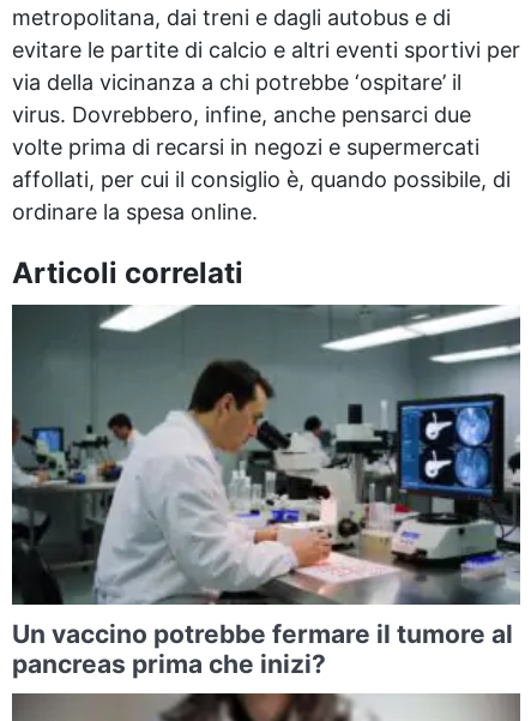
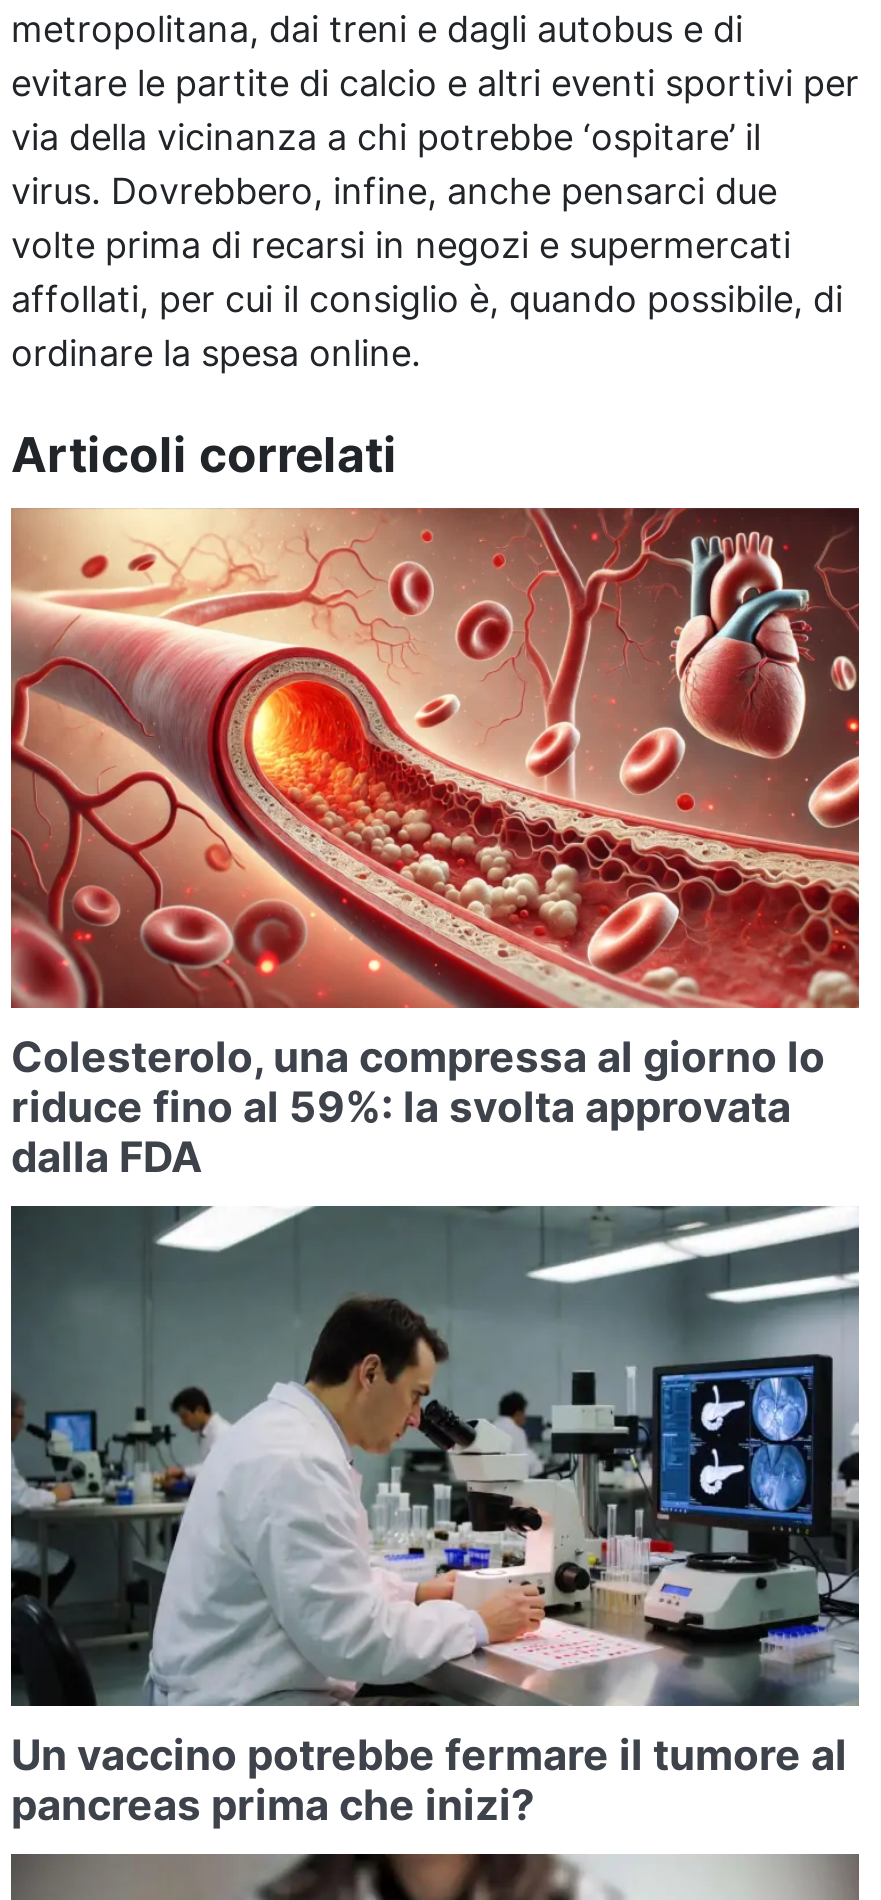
+ [image]
+ Colesterolo, una compressa al giorno lo
+ riduce fino al 59%: la svolta approvata
+ dalla FDA
